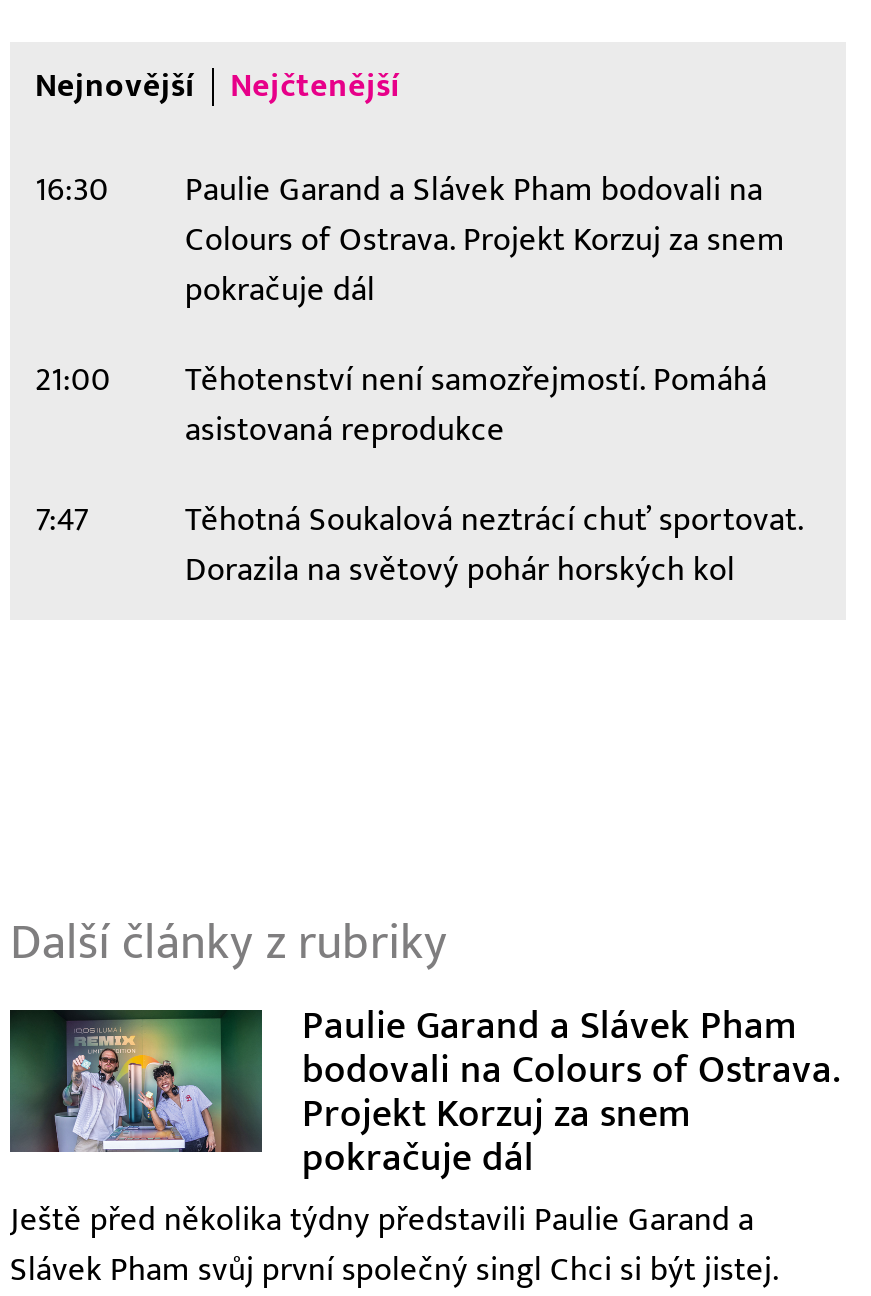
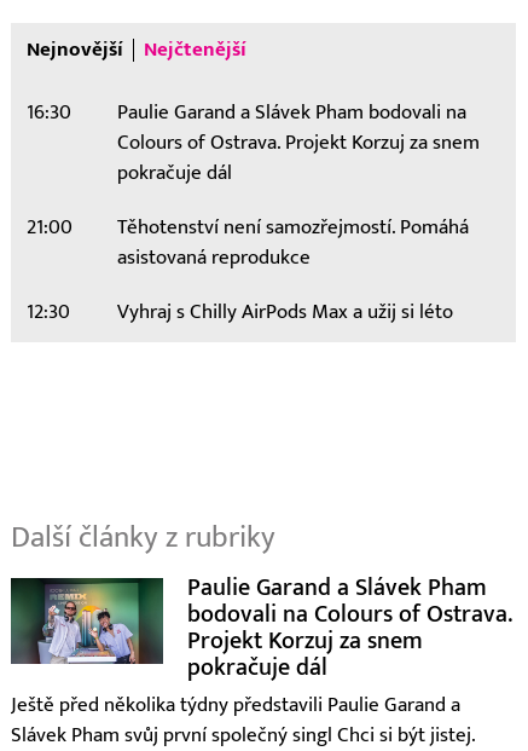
- 7:47
- Těhotná Soukalová neztrácí chuť sportovat.
- Dorazila na světový pohár horských kol
+ 12:30
+ Vyhraj s Chilly AirPods Max a užij si léto
